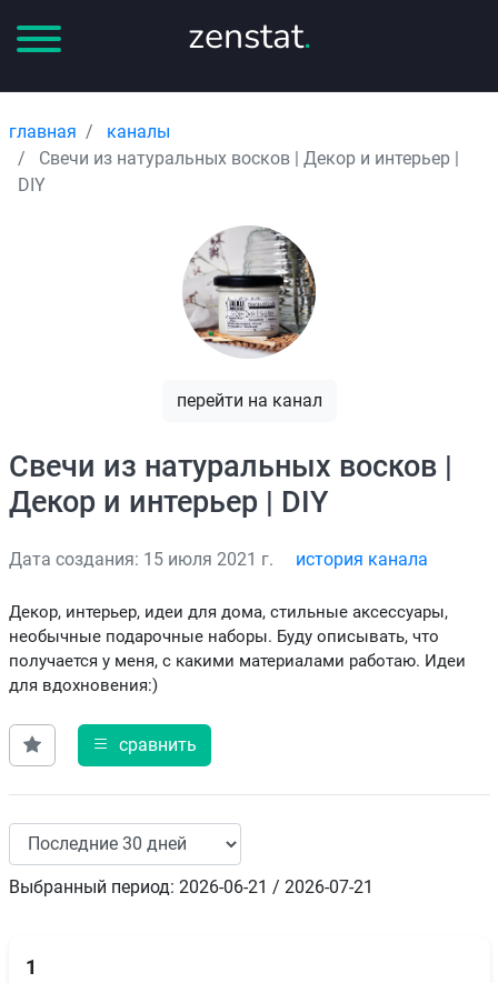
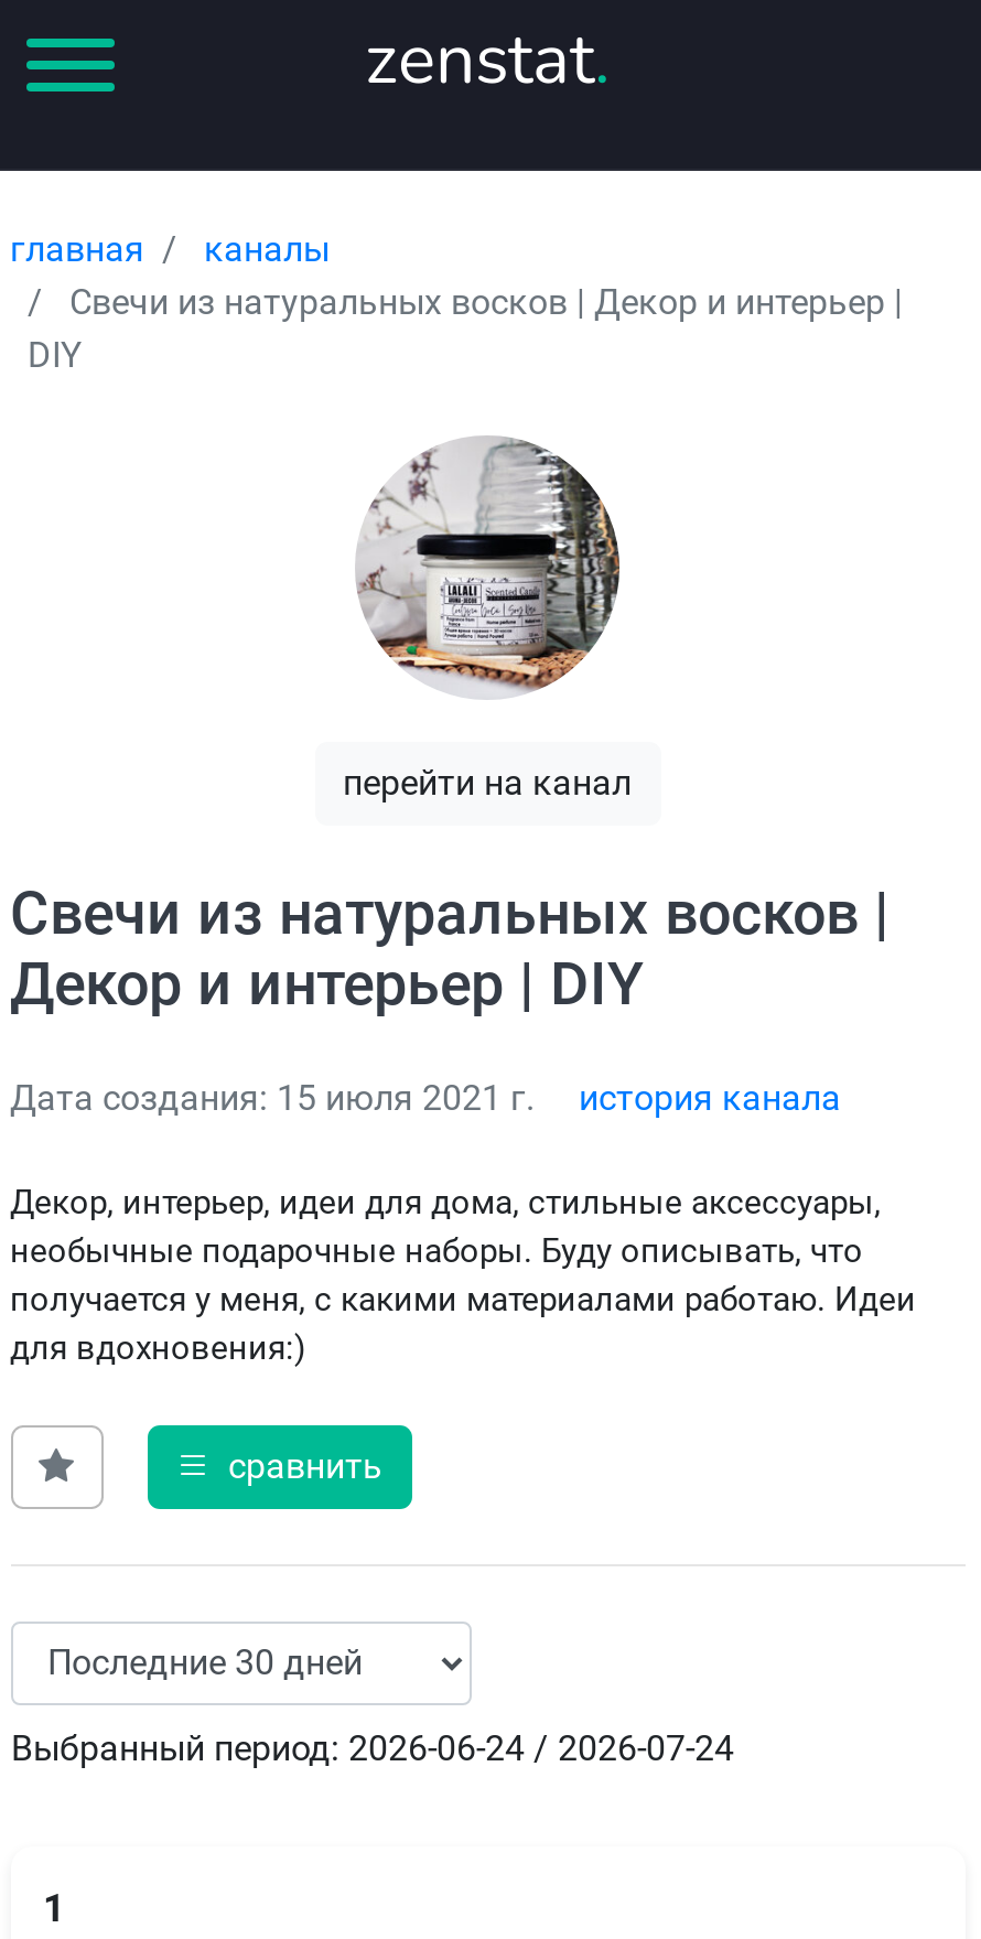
- Выбранный период: 2026-06-21 / 2026-07-21
+ Выбранный период: 2026-06-24 / 2026-07-24
